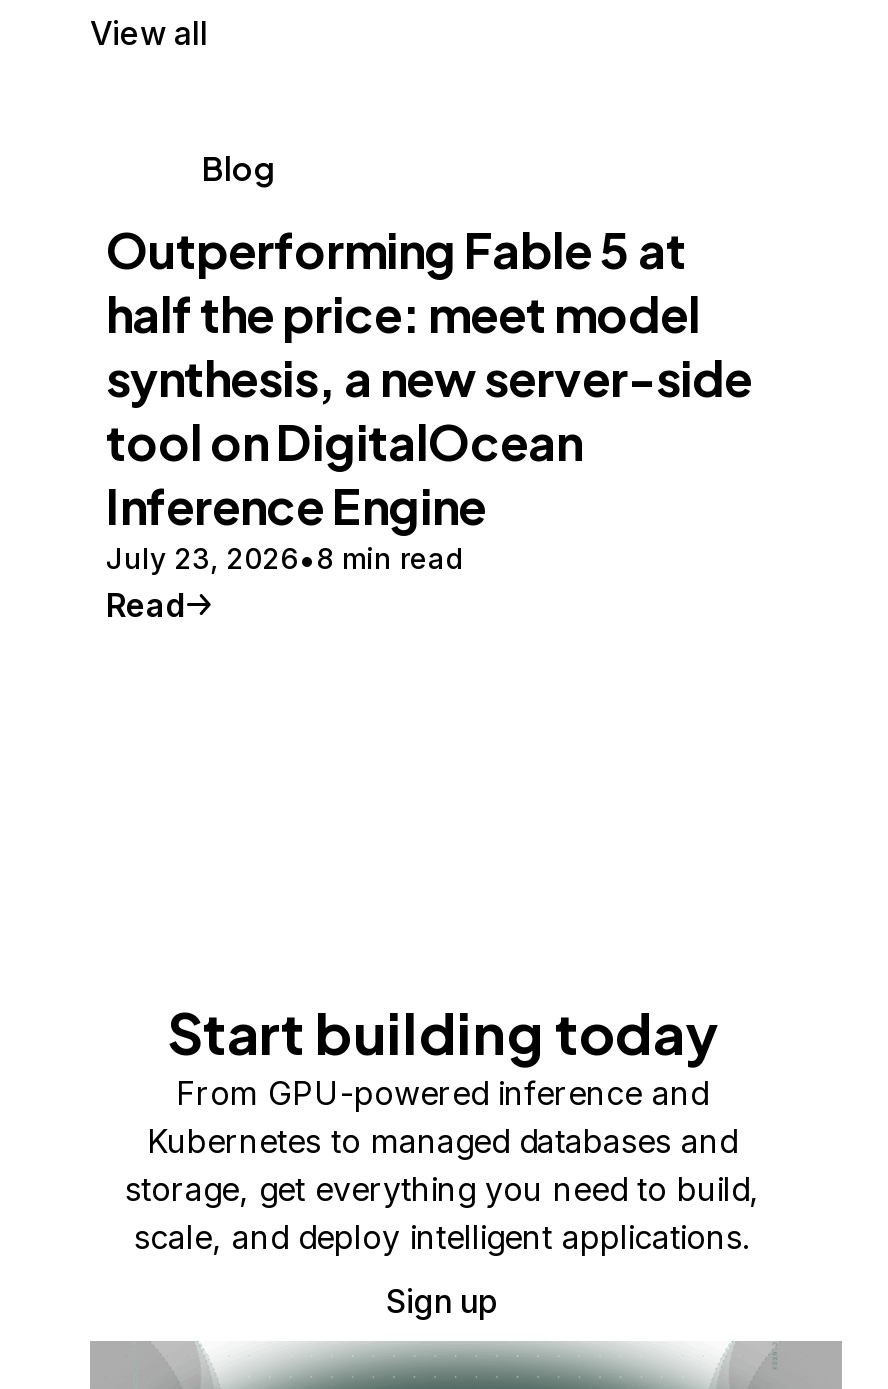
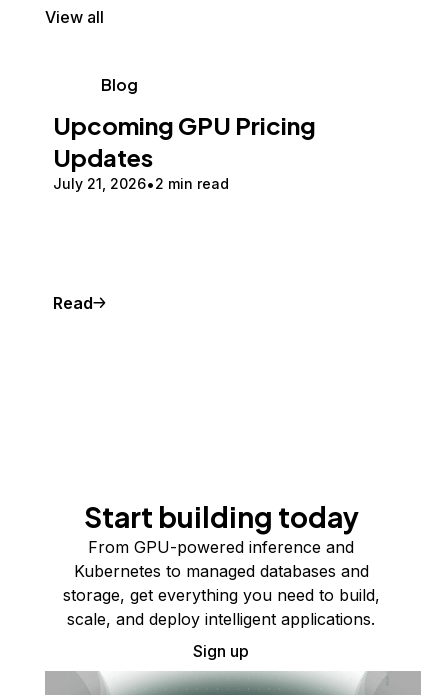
- Outperforming Fable 5 at
- half the price: meet model
- synthesis, a new server-side
- tool on DigitalOcean
- Inference Engine
- July 23, 2026 8 min read
+ Upcoming GPU Pricing
+ Updates
+ July 21, 2026 2 min read
